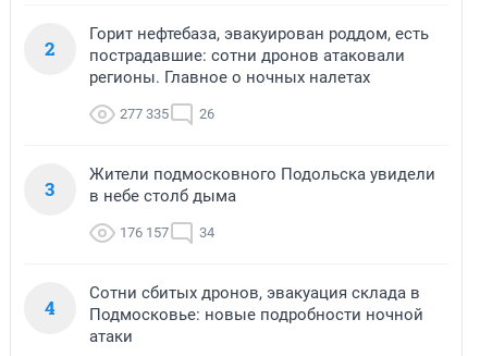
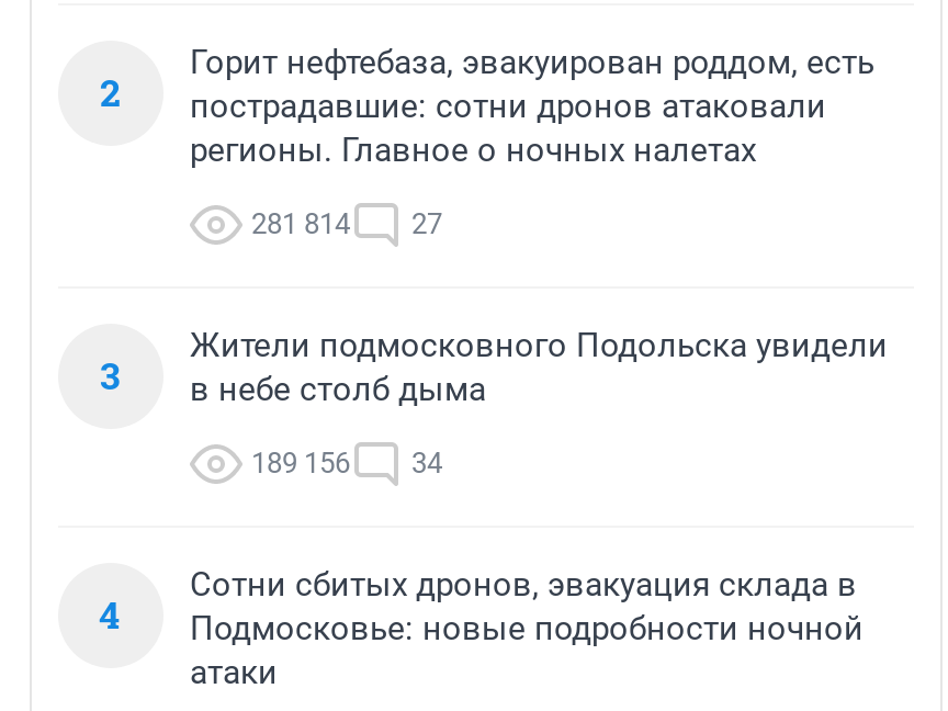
- 277 335
+ 281 814

- 26
+ 27

- 176 157 34
+ 189 156 34
